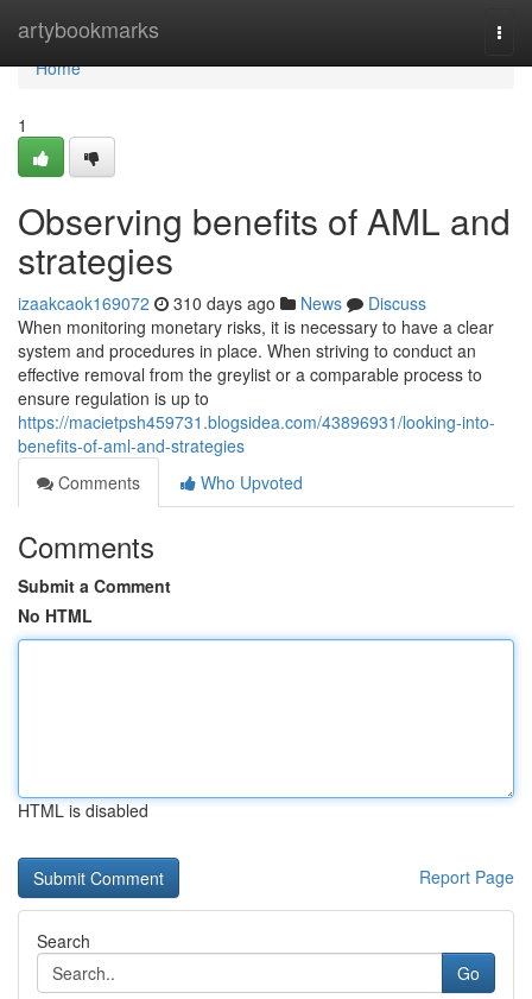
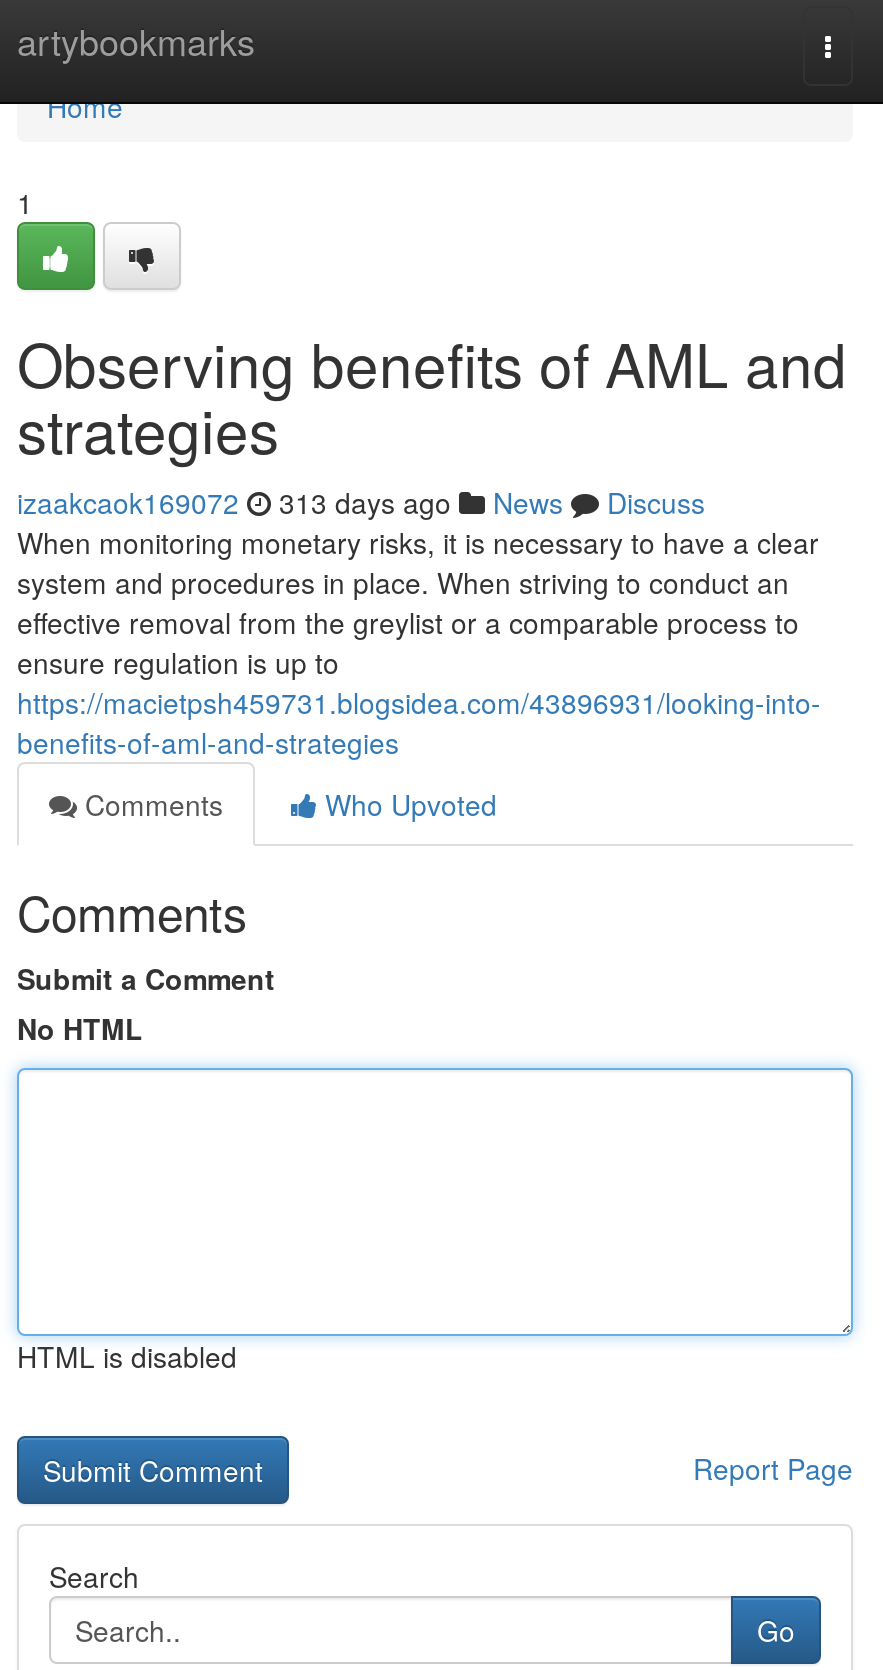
- izaakcaok169072 310 days ago News Discuss
+ izaakcaok169072 313 days ago News Discuss
